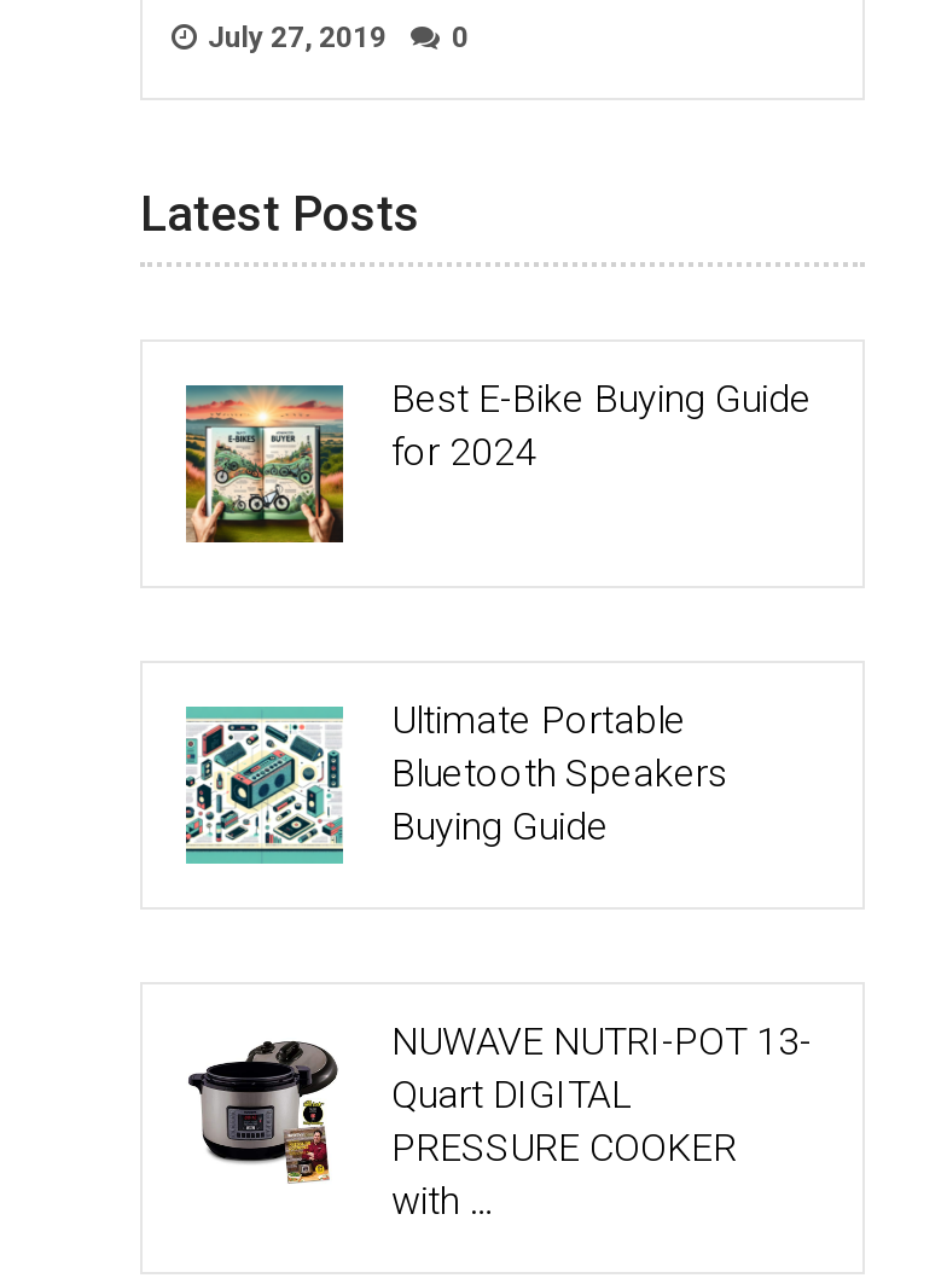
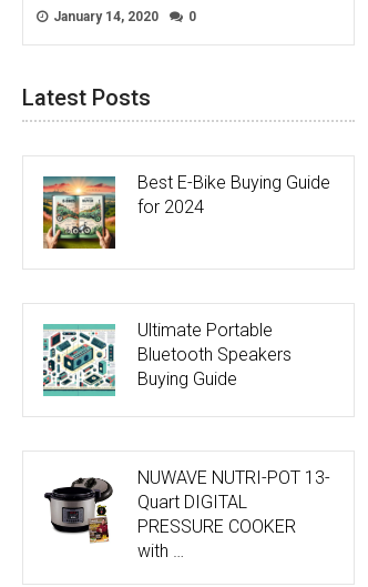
- July 27, 2019 0
+ January 14, 2020 0
